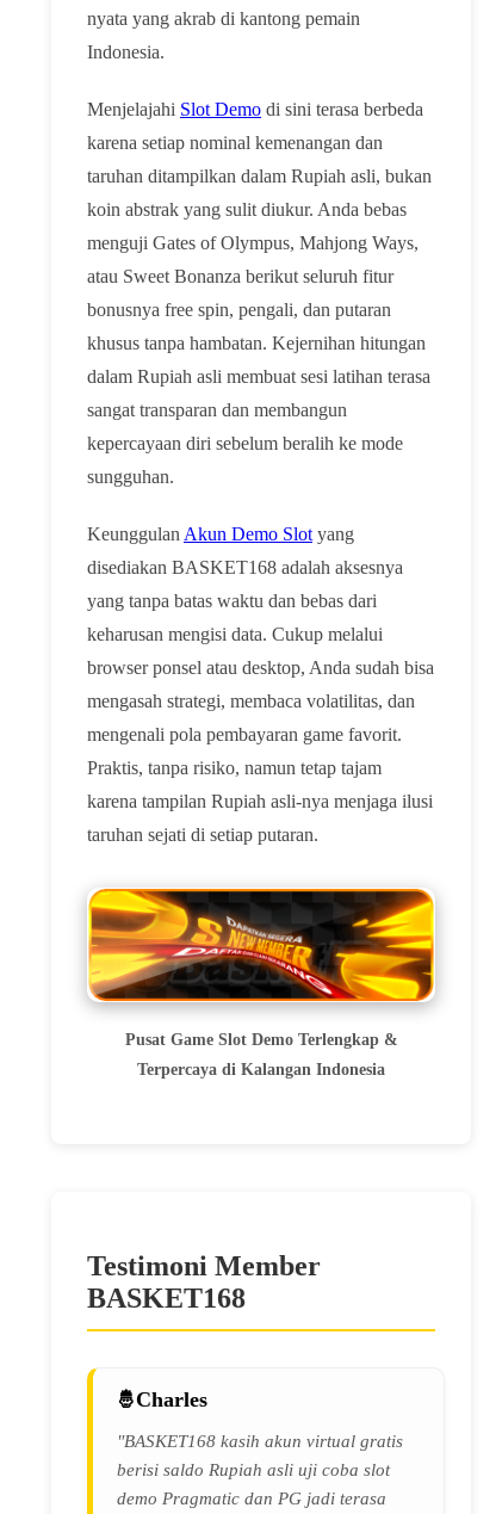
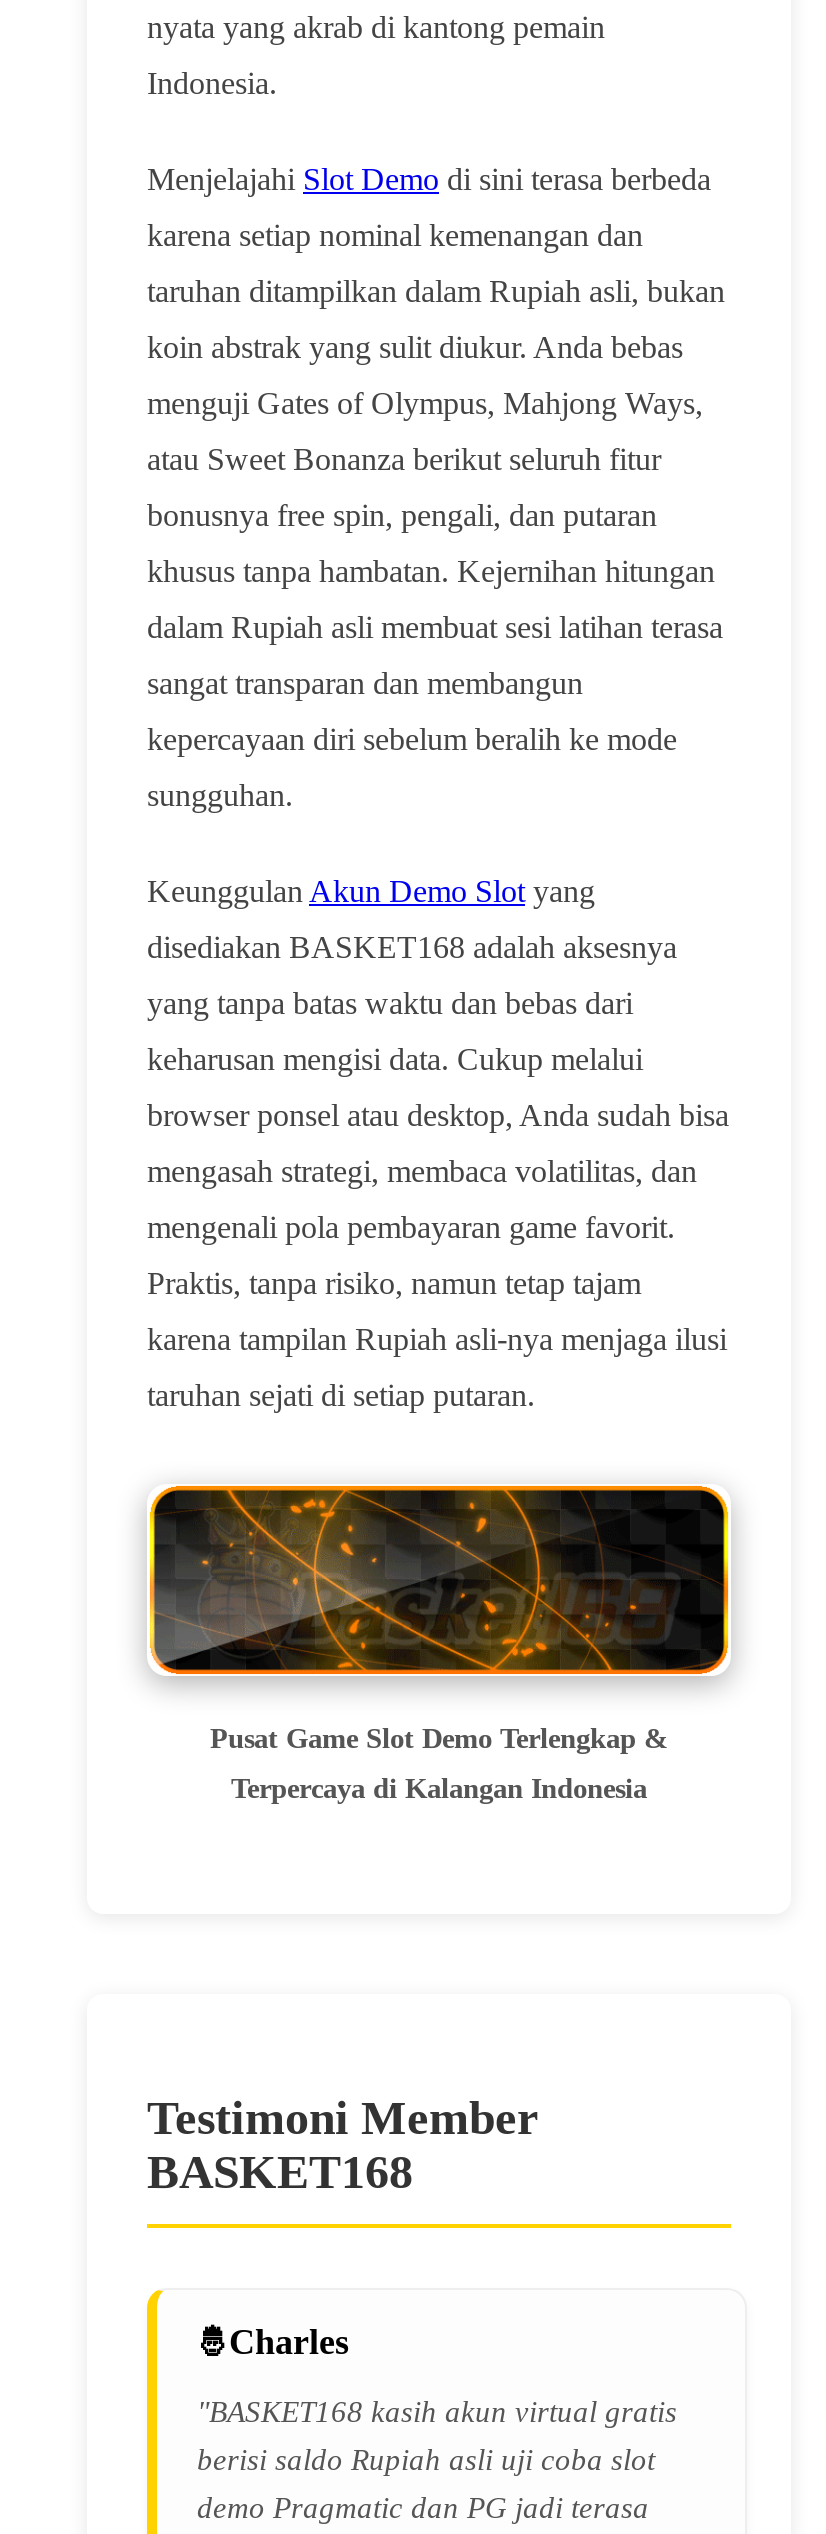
- [image]
+ [image]
